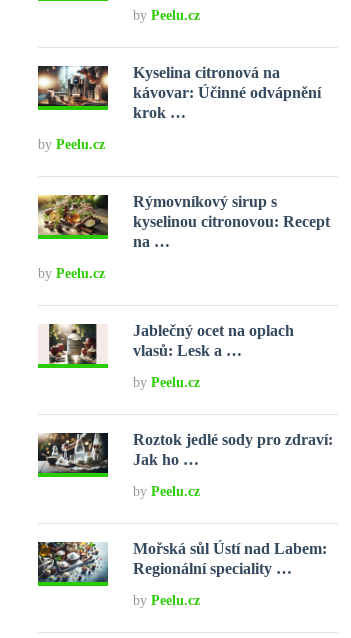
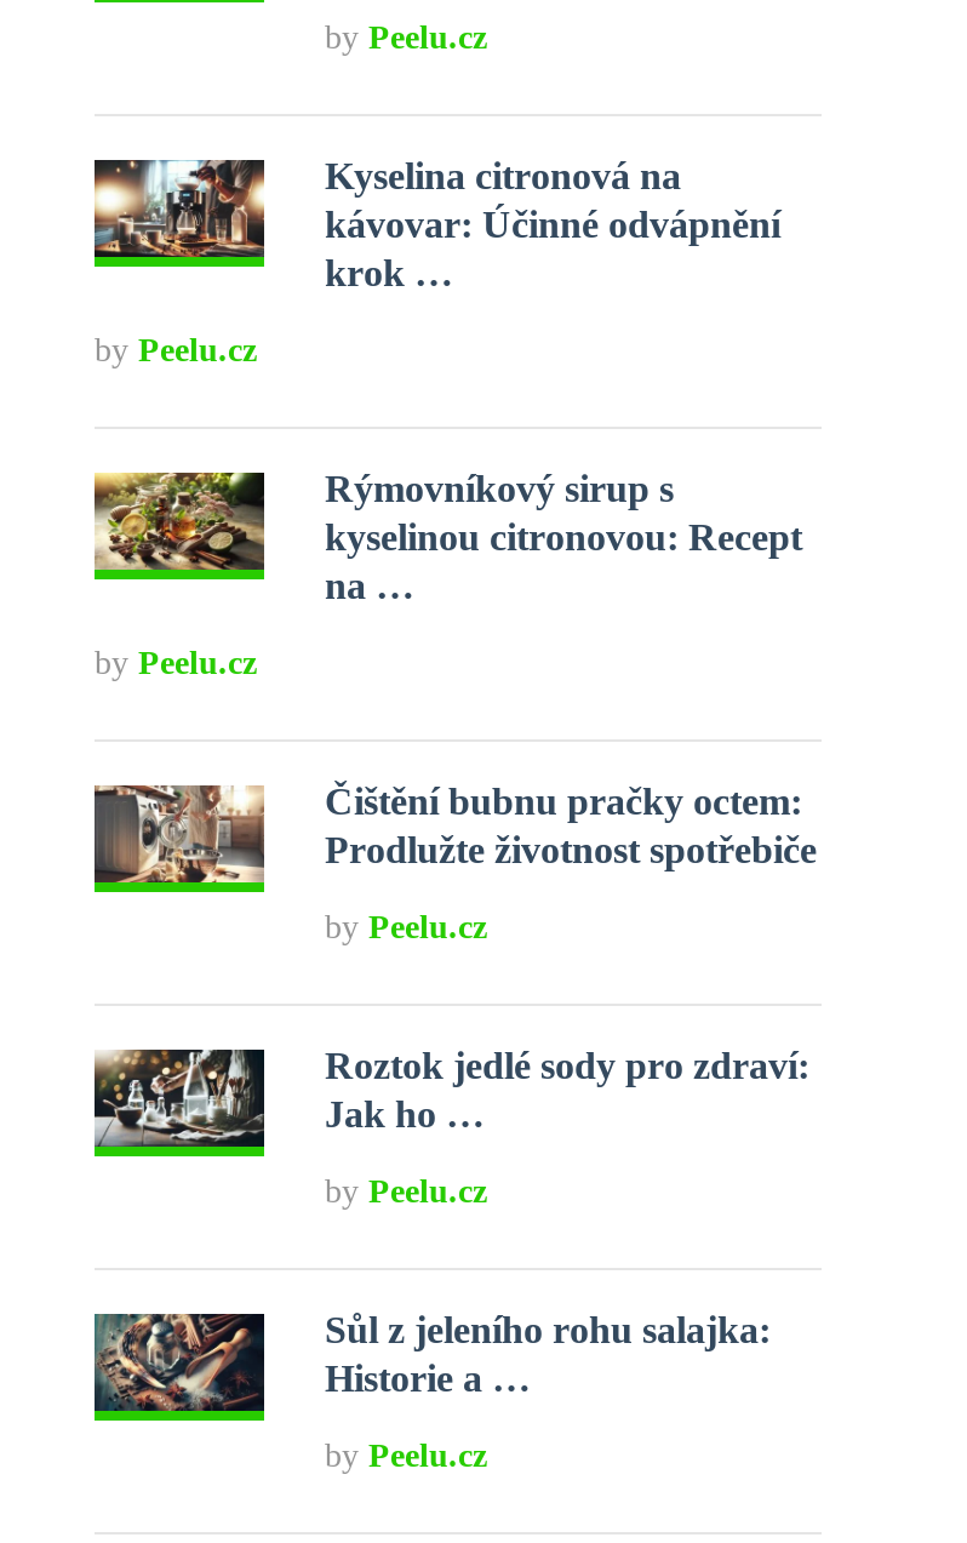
- [image]
- Jablečný ocet na oplach
- vlasů: Lesk a …
+ [image]
+ Čištění bubnu pračky octem:
+ Prodlužte životnost spotřebiče

- [image]
- Mořská sůl Ústí nad Labem:
- Regionální speciality …
+ [image]
+ Sůl z jeleního rohu salajka:
+ Historie a …
